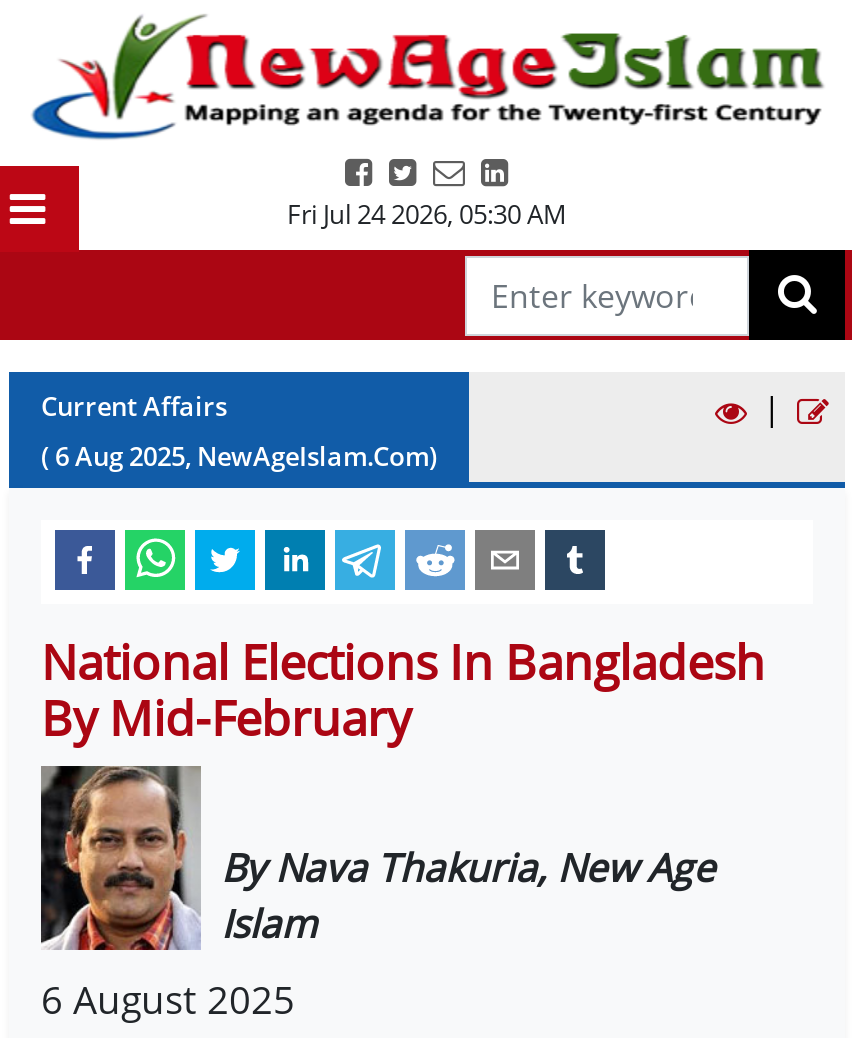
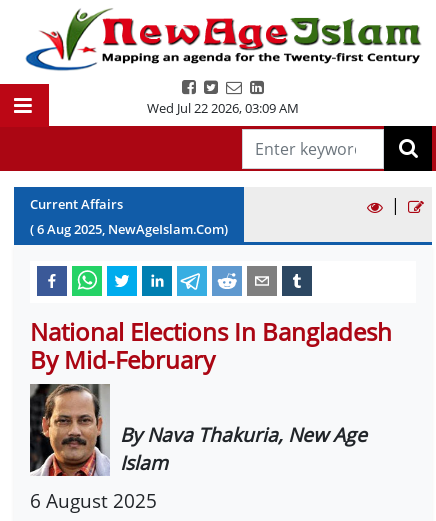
- Fri Jul 24 2026, 05:30 AM
+ Wed Jul 22 2026, 03:09 AM
